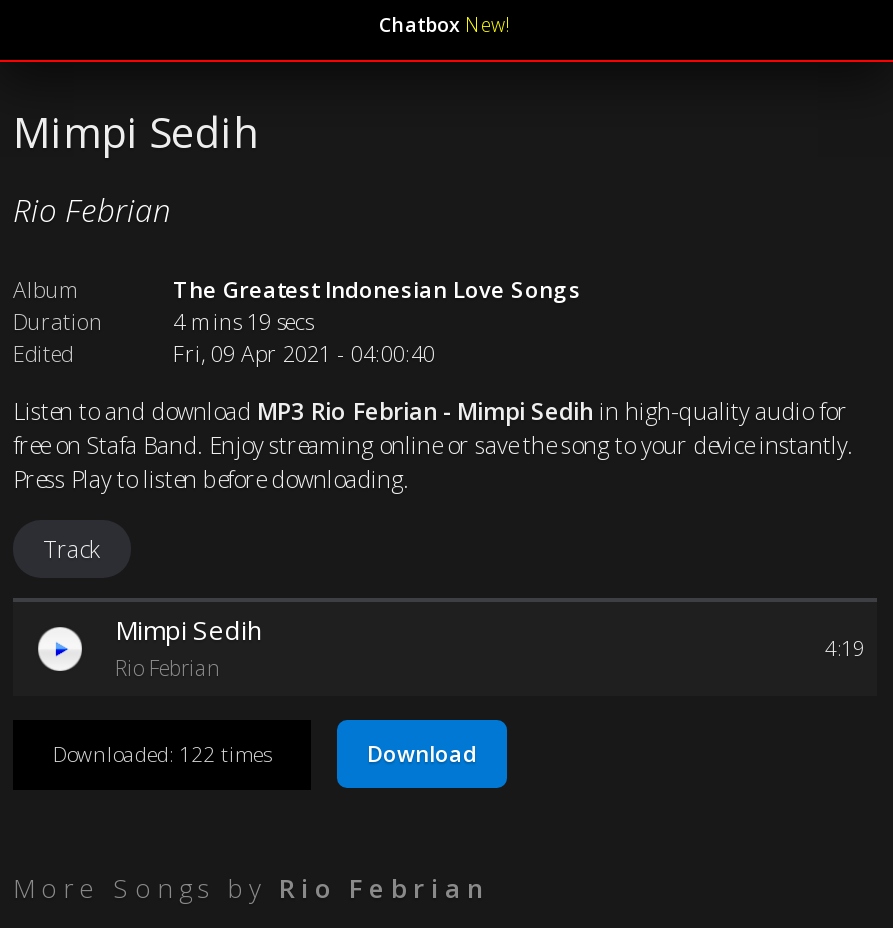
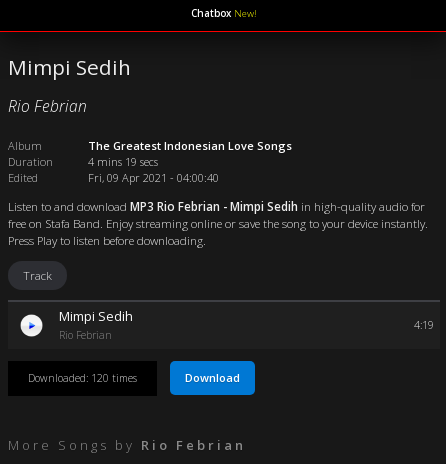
- Downloaded: 122 times
+ Downloaded: 120 times
